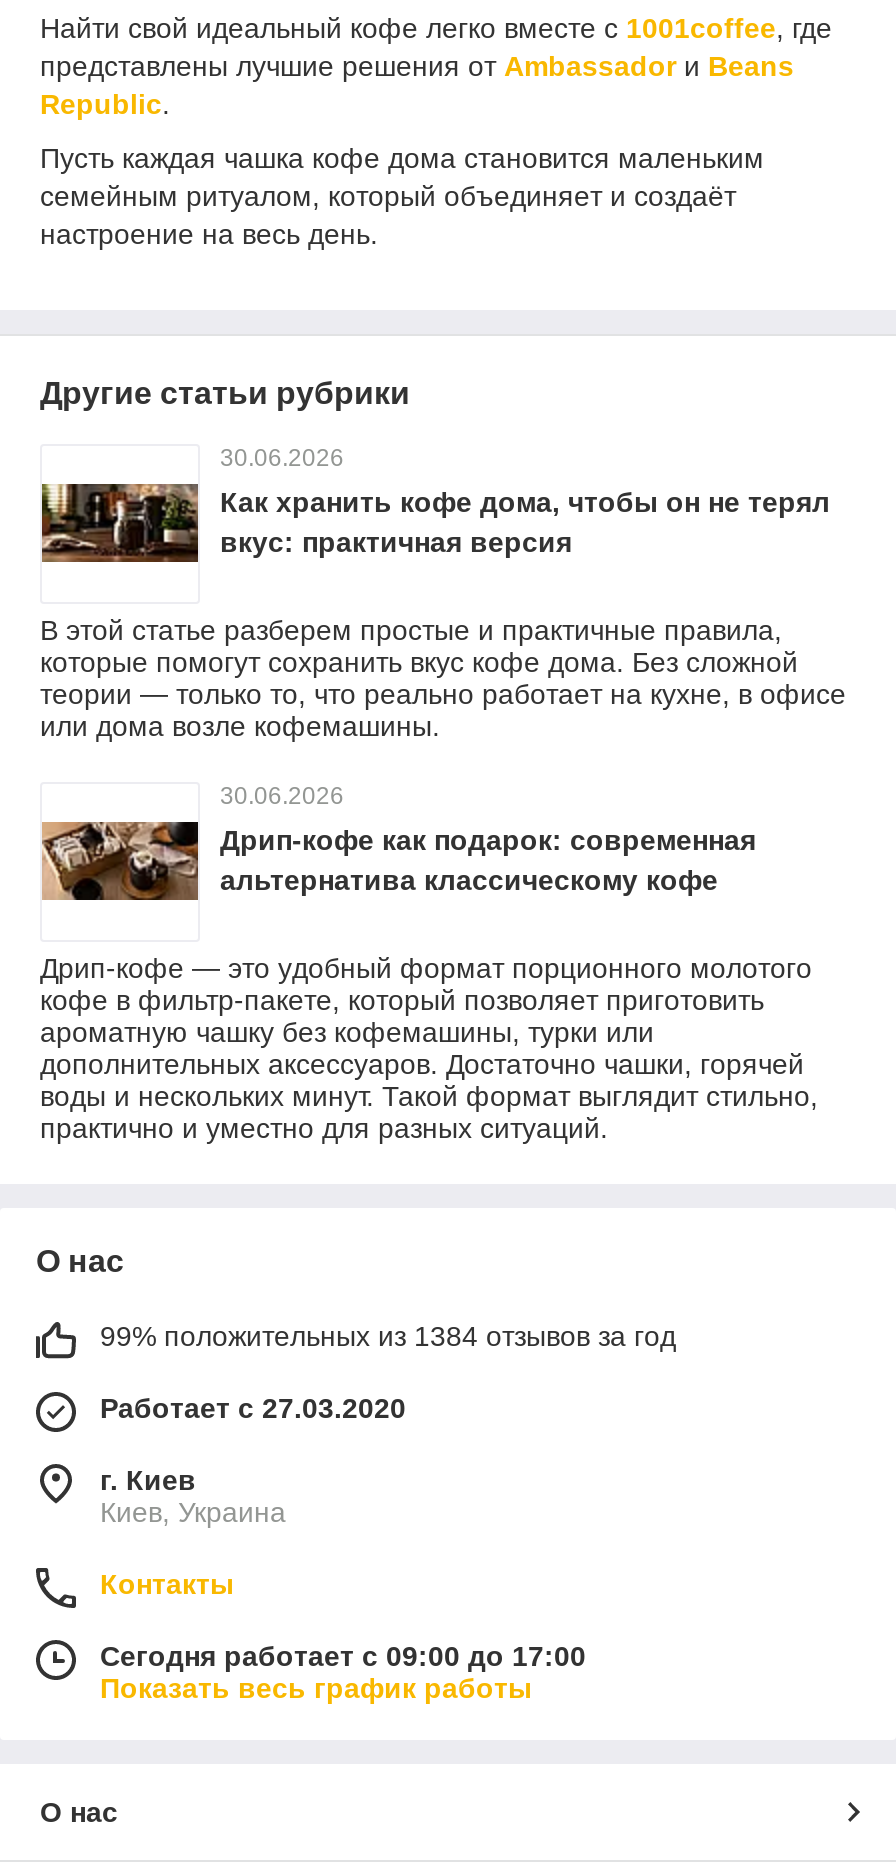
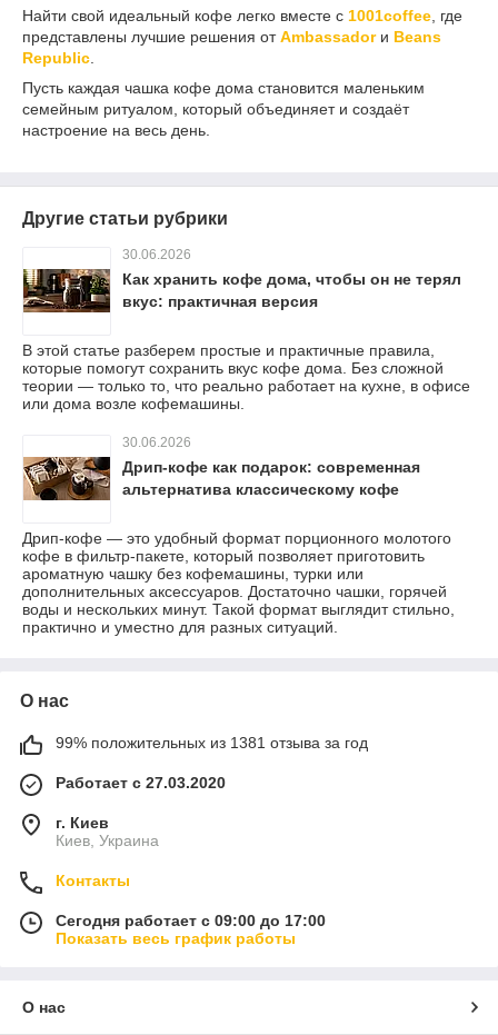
- 99% положительных из 1384 отзывов за год
+ 99% положительных из 1381 отзыва за год
